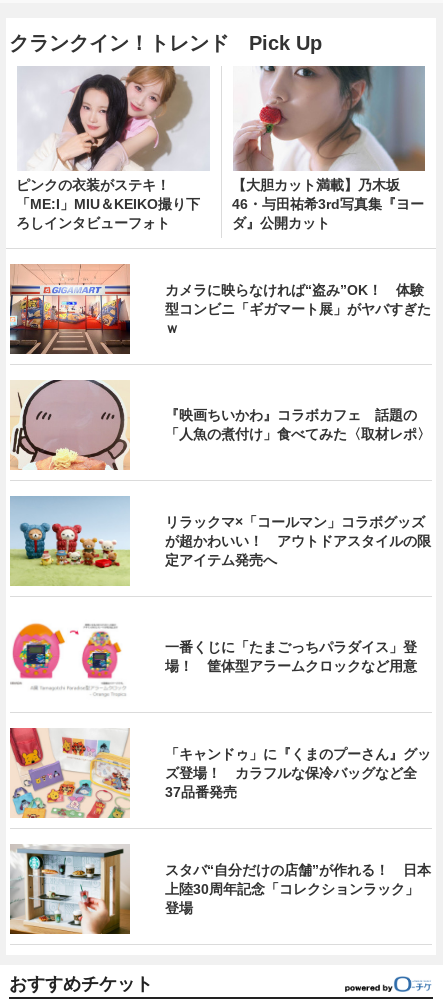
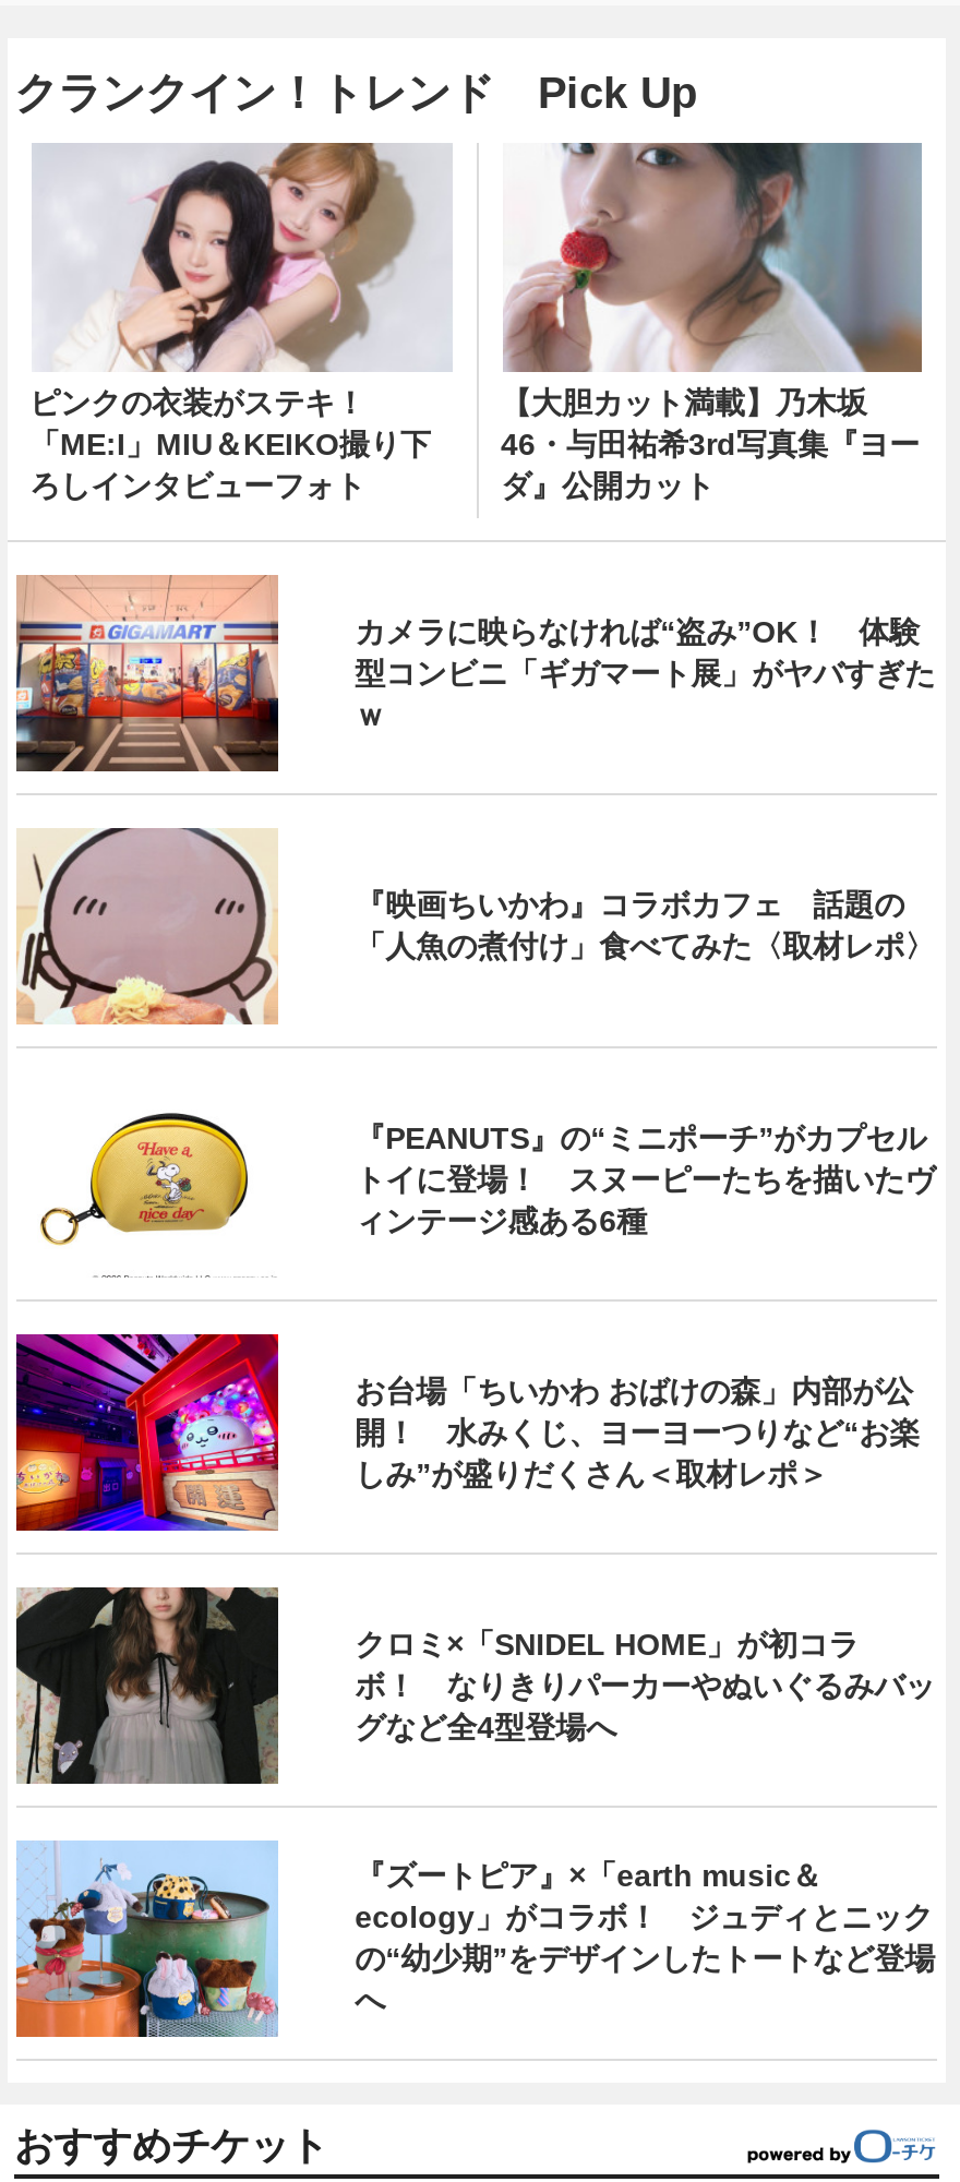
- [image]
- リラックマ×「コールマン」コラボグッズ
- が超かわいい！ アウトドアスタイルの限
- 定アイテム発売へ
+ [image]
+ 『PEANUTS』の“ミニポーチ”がカプセル
+ トイに登場！ スヌーピーたちを描いたヴ
+ ィンテージ感ある6種

- [image]
- 一番くじに「たまごっちパラダイス」登
- 場！ 筐体型アラームクロックなど用意
+ [image]
+ お台場「ちいかわ おばけの森」内部が公
+ 開！ 水みくじ、ヨーヨーつりなど“お楽
+ しみ”が盛りだくさん＜取材レポ＞

- [image]
- 「キャンドゥ」に『くまのプーさん』グッ
- ズ登場！ カラフルな保冷バッグなど全
- 37品番発売
+ [image]
+ クロミ×「SNIDEL HOME」が初コラ
+ ボ！ なりきりパーカーやぬいぐるみバッ
+ グなど全4型登場へ

- [image]
- スタバ“自分だけの店舗”が作れる！ 日本
- 上陸30周年記念「コレクションラック」
- 登場
+ [image]
+ 『ズートピア』×「earth music＆
+ ecology」がコラボ！ ジュディとニック
+ の“幼少期”をデザインしたトートなど登場
+ へ
